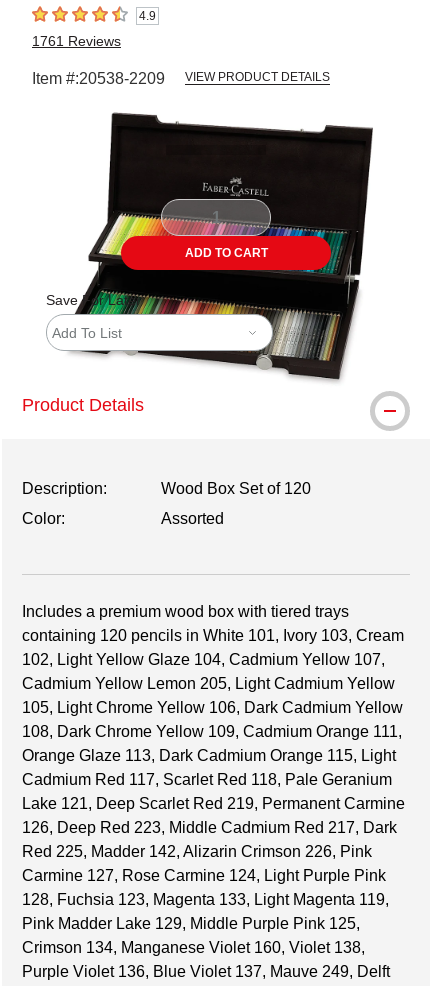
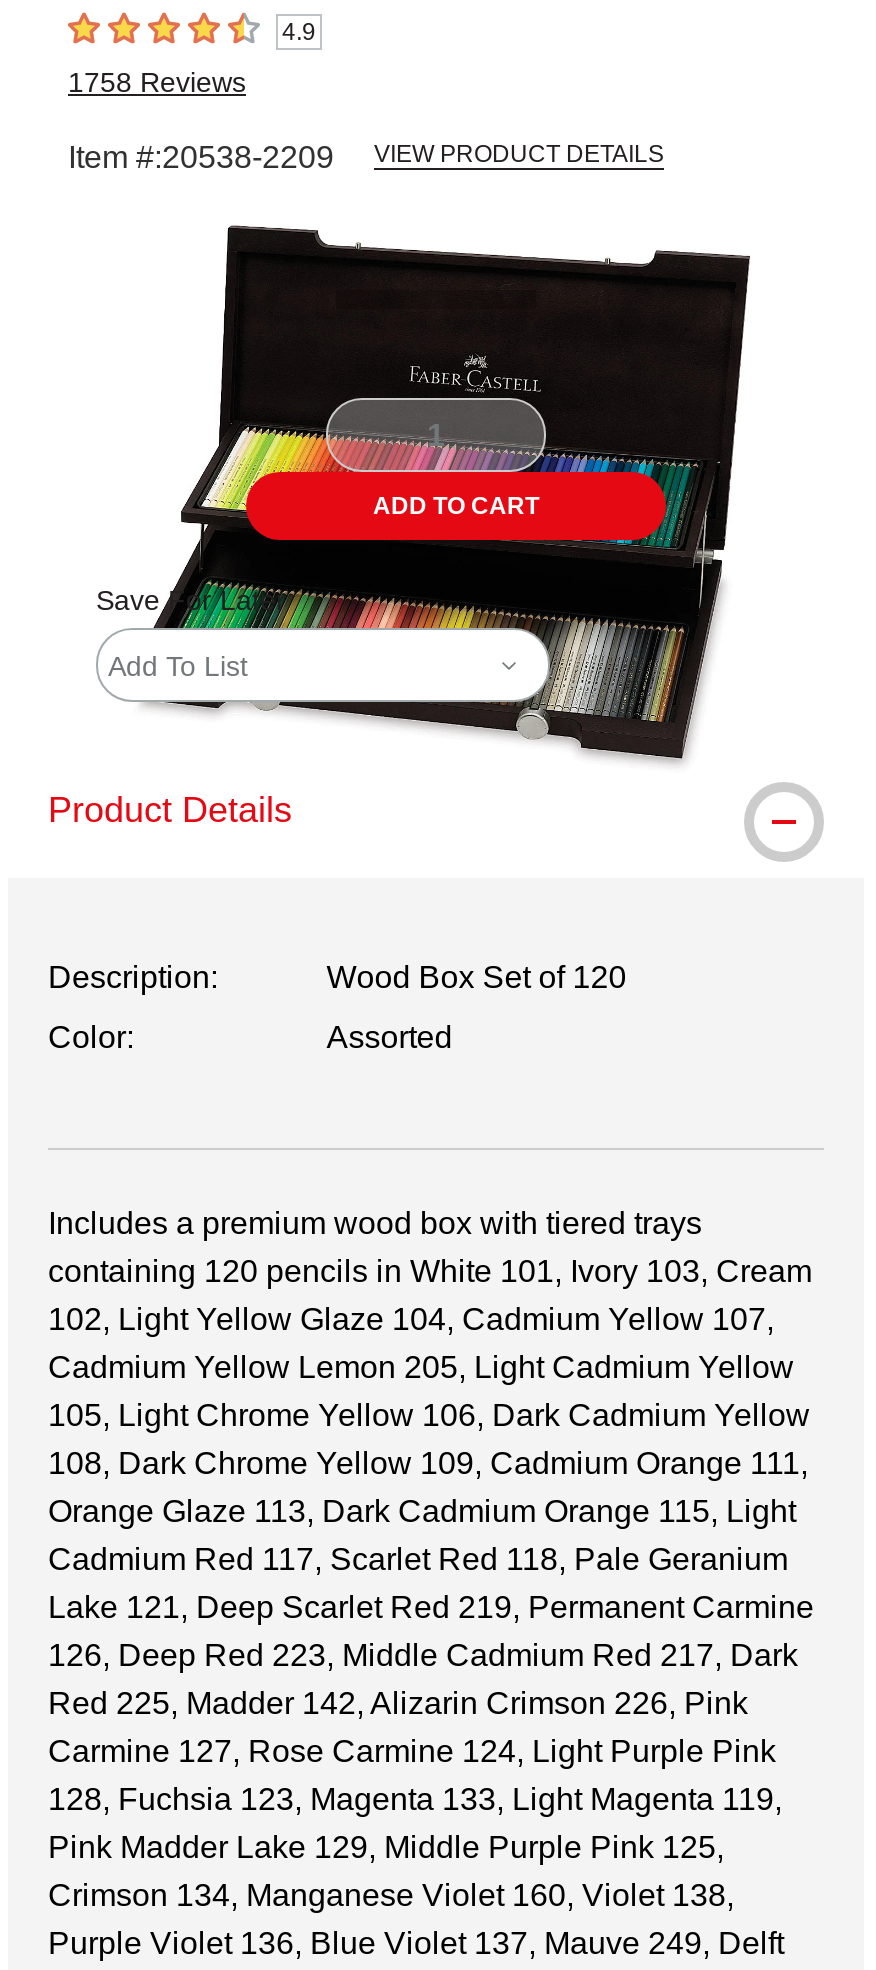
- 1761 Reviews
+ 1758 Reviews
